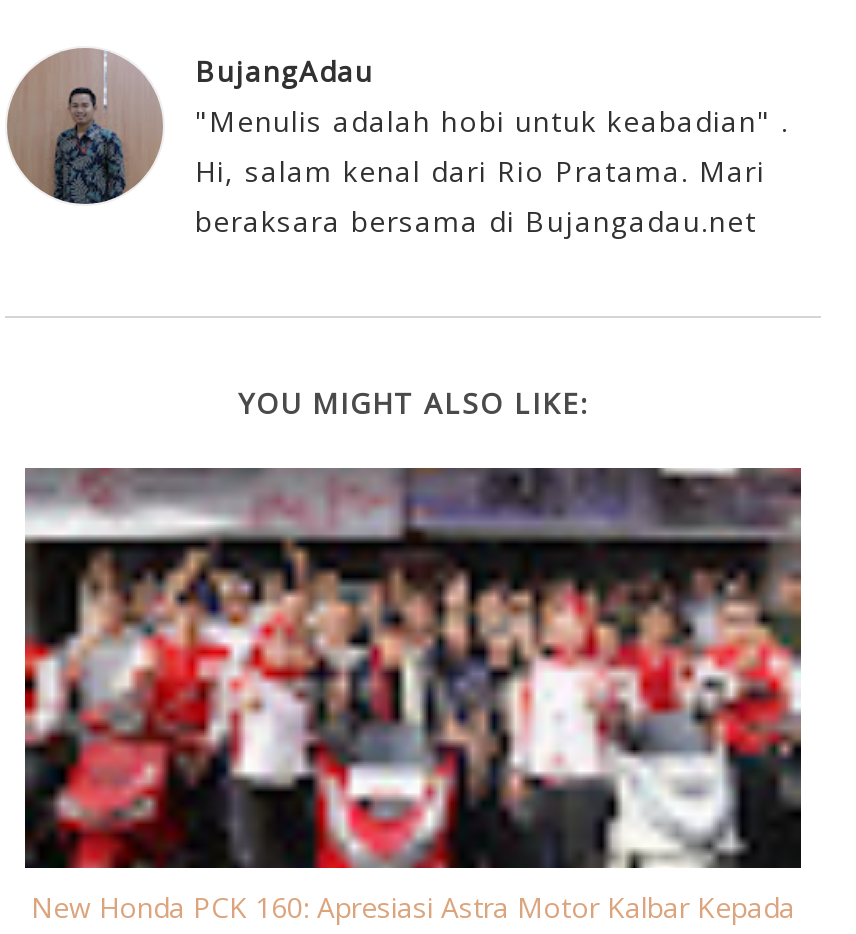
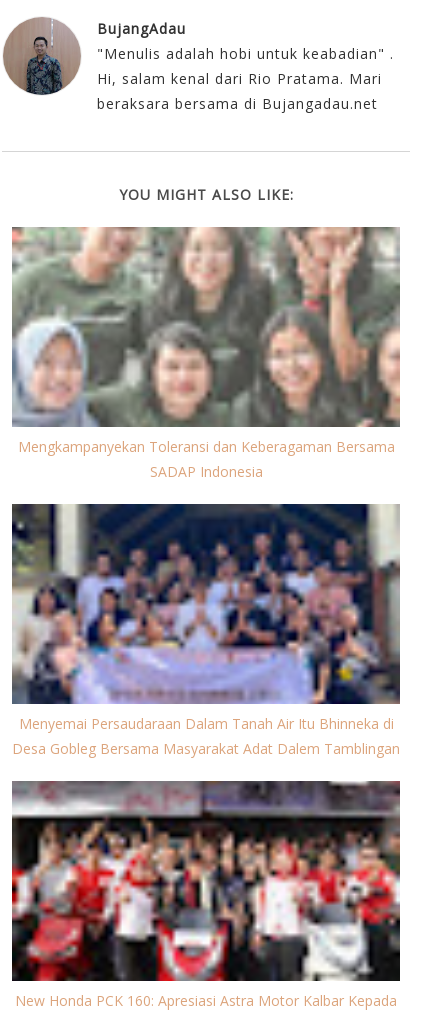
+ [image]
+ Mengkampanyekan Toleransi dan Keberagaman Bersama
+ SADAP Indonesia

+ [image]
+ Menyemai Persaudaraan Dalam Tanah Air Itu Bhinneka di
+ Desa Gobleg Bersama Masyarakat Adat Dalem Tamblingan
